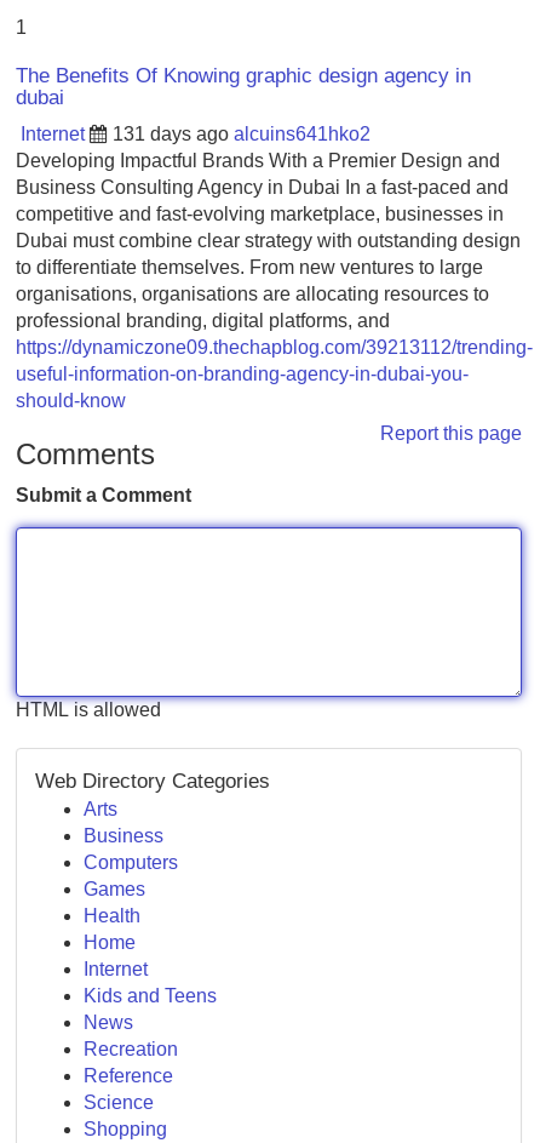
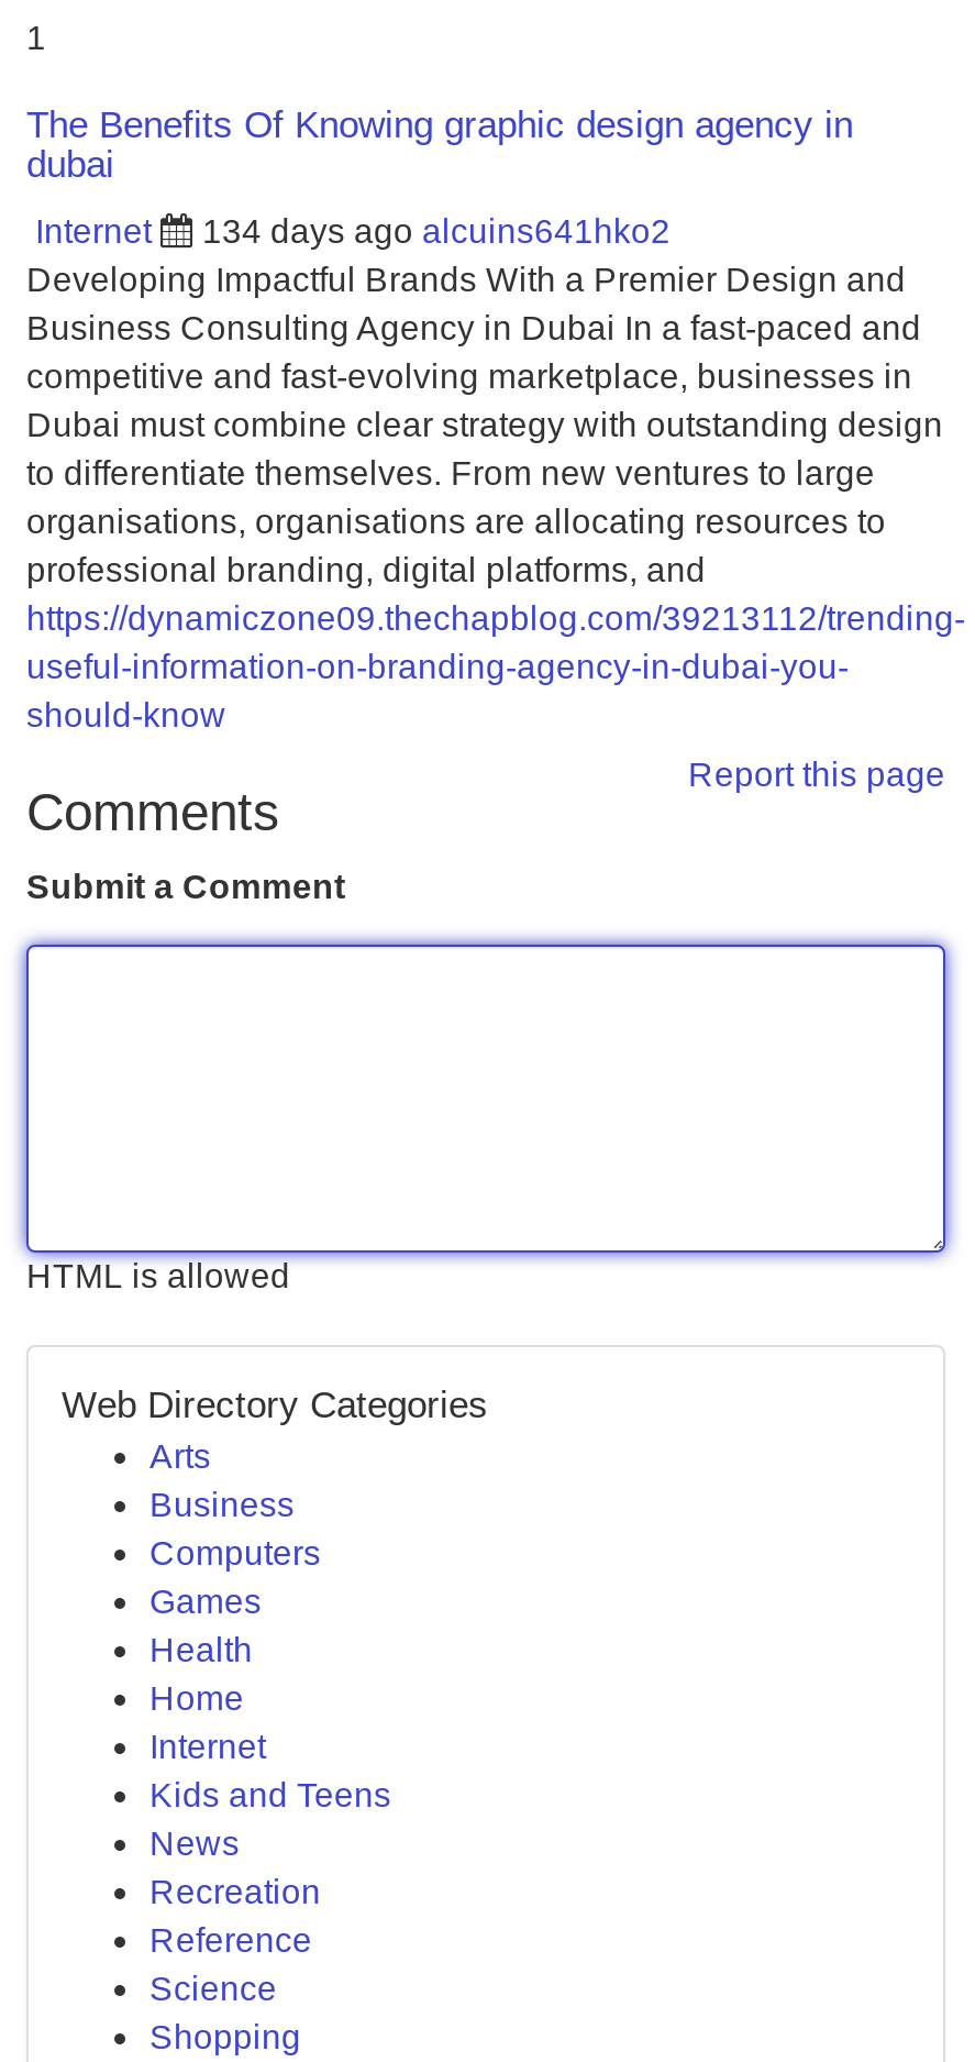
- 131 days ago alcuins641hko2
+ 134 days ago alcuins641hko2
